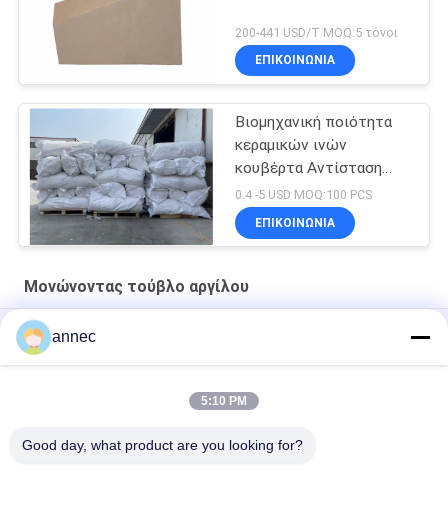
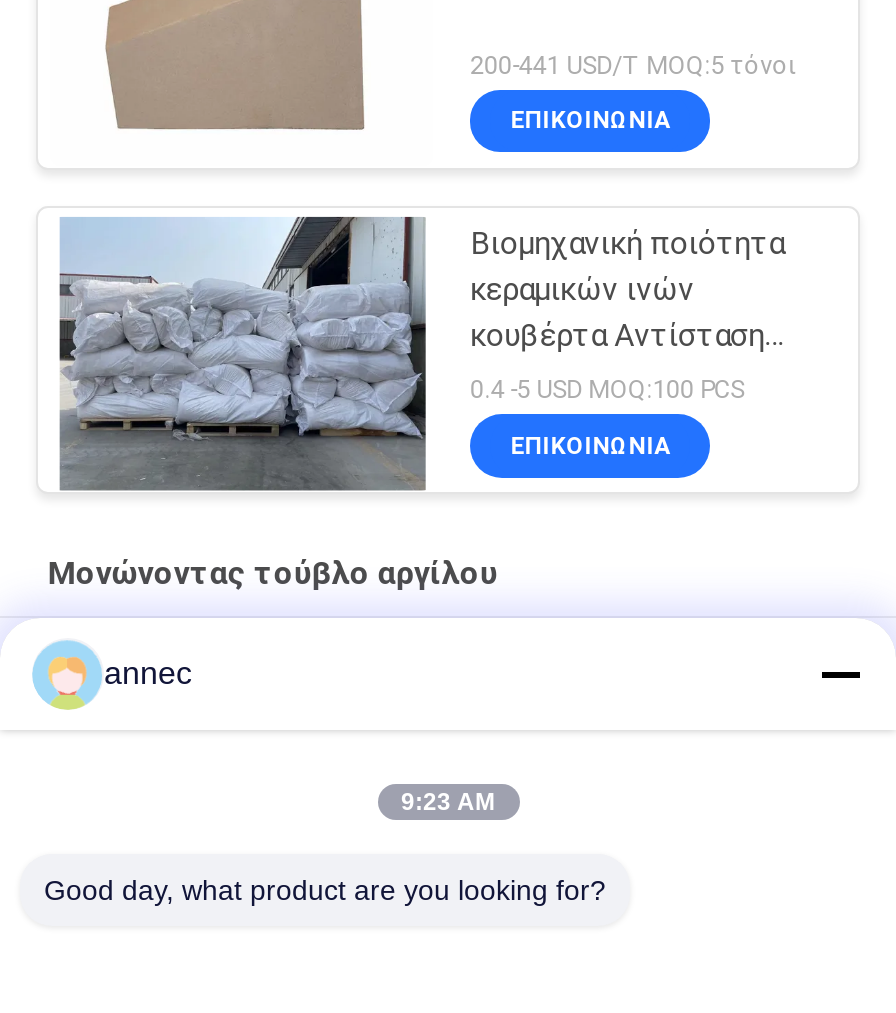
- 5:10 PM
+ 9:23 AM
